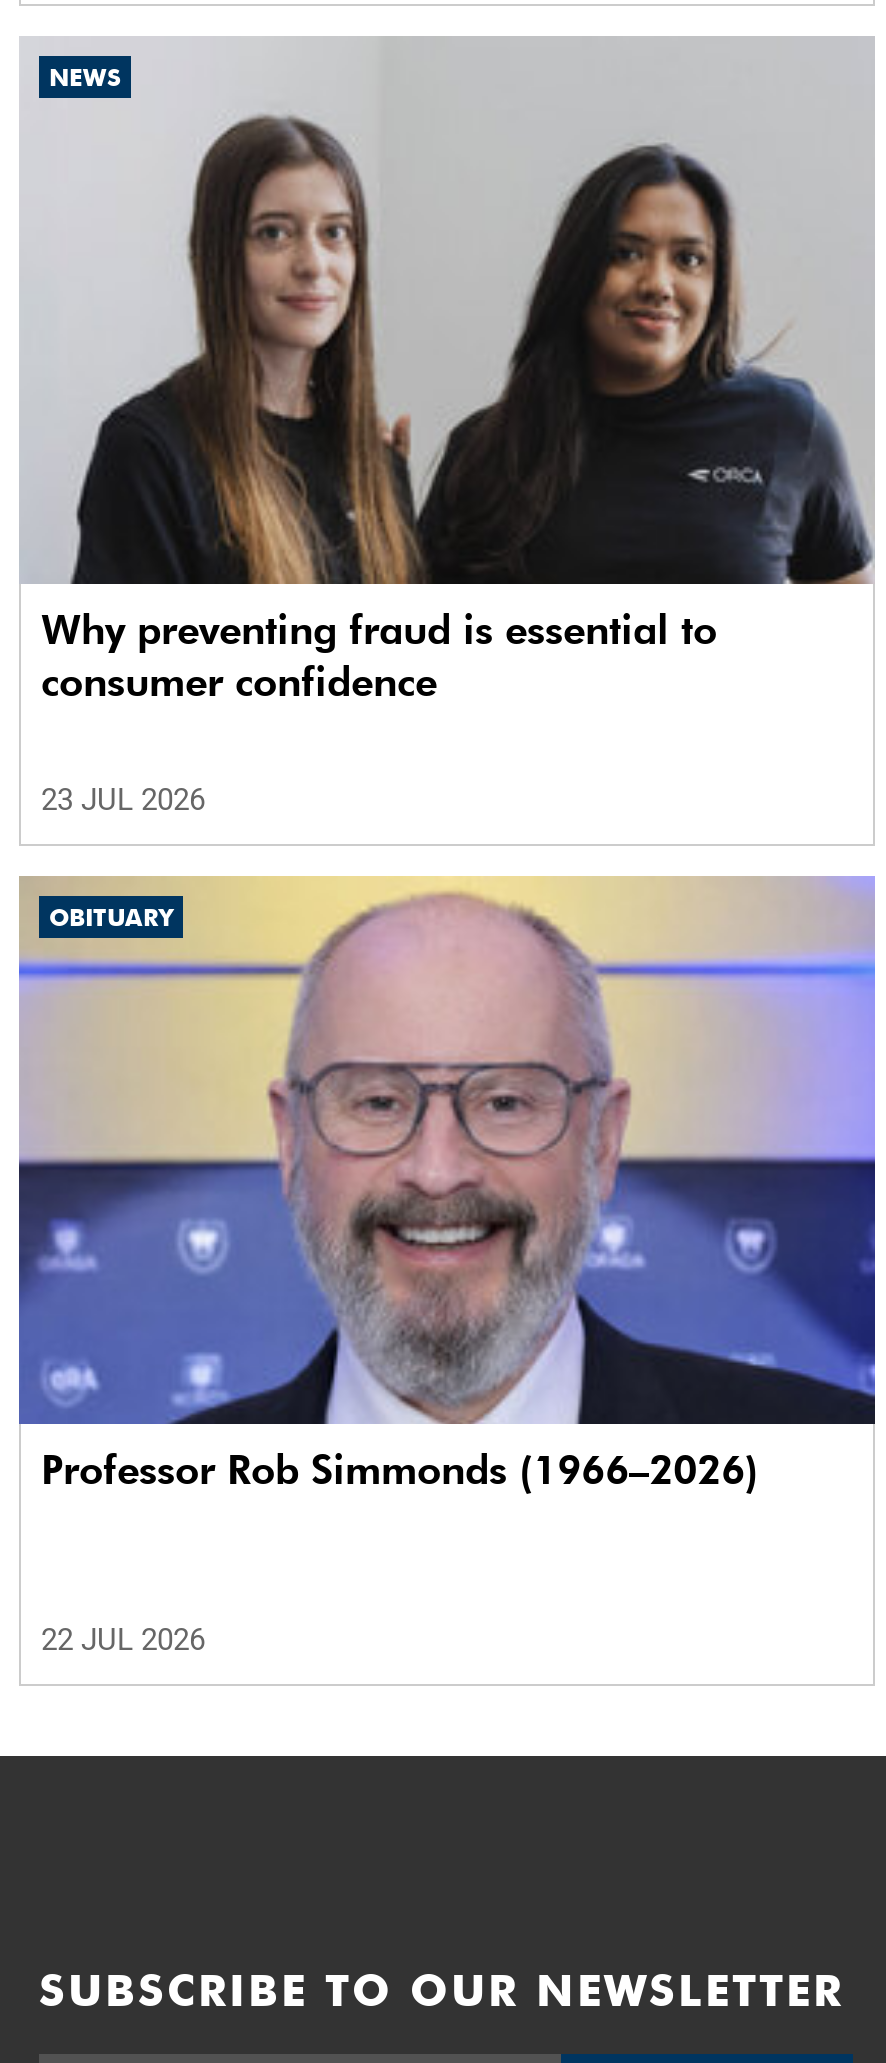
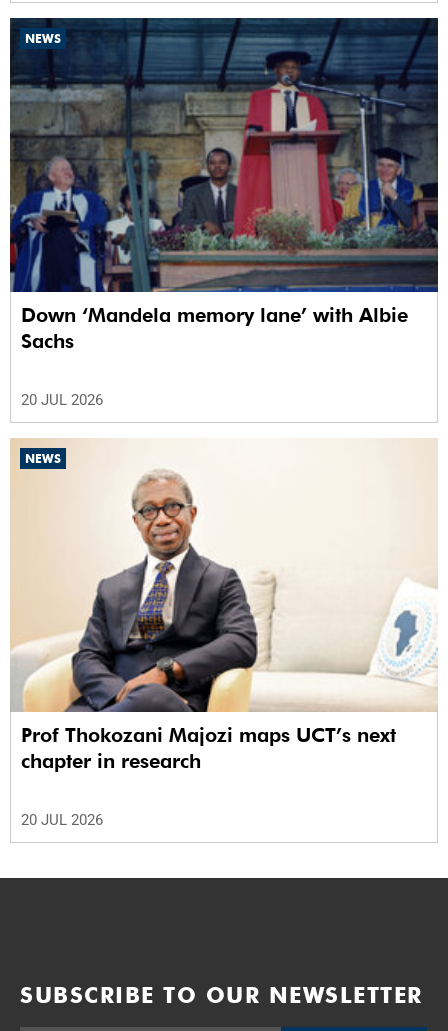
- [image]
- Why preventing fraud is essential to
- consumer confidence
+ [image]
+ Down ‘Mandela memory lane’ with Albie
+ Sachs

- 23 JUL 2026
+ 20 JUL 2026

- [image]
- OBITUARY
+ [image]
+ NEWS

- Professor Rob Simmonds (1966–2026)
+ Prof Thokozani Majozi maps UCT’s next
+ chapter in research

- 22 JUL 2026
+ 20 JUL 2026
